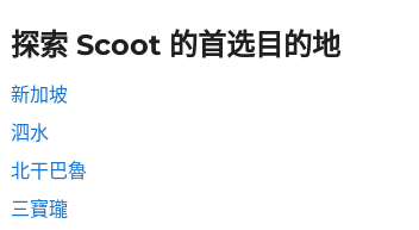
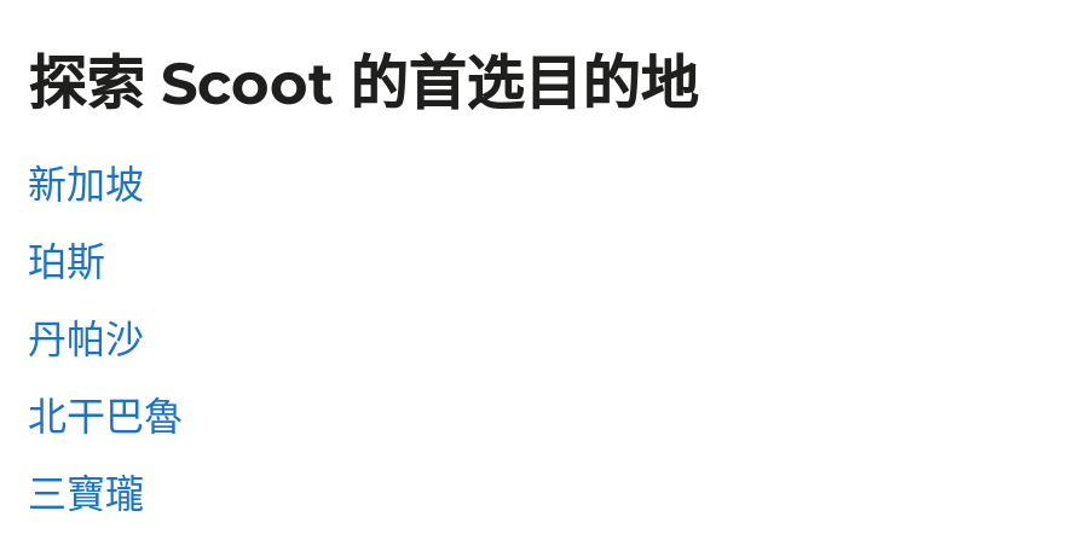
- 泗水
+ 珀斯
+ 丹帕沙
